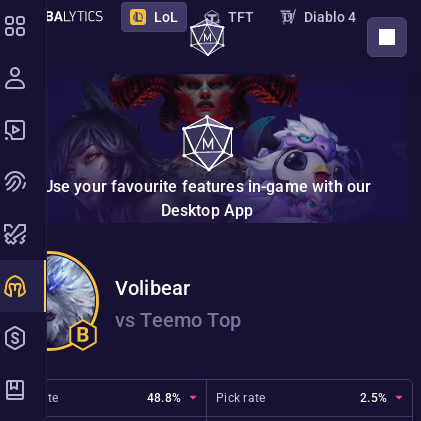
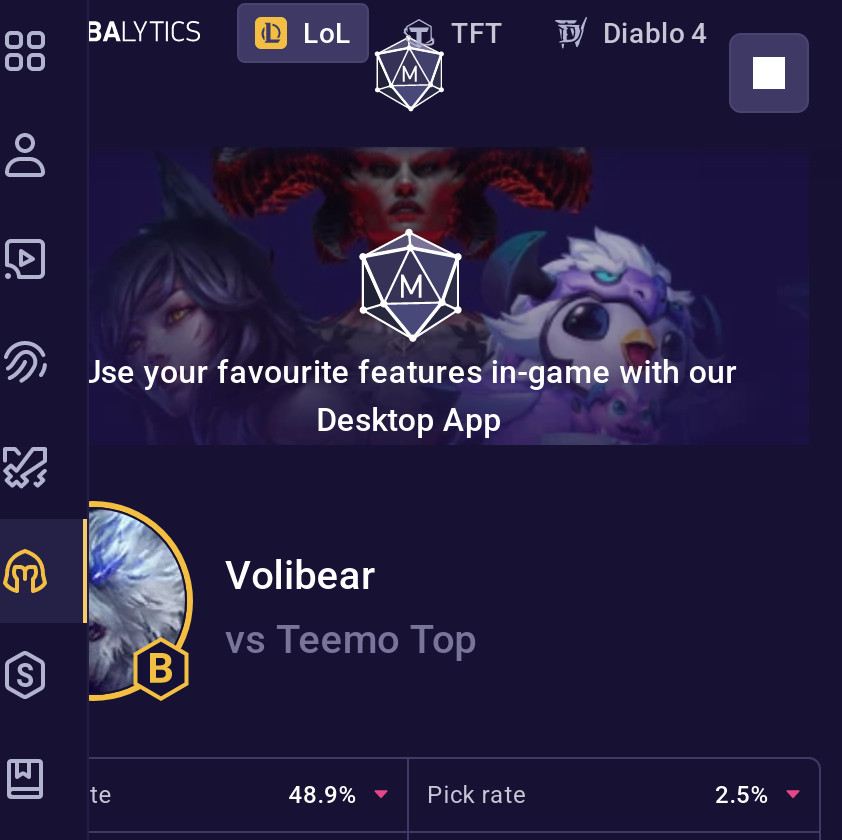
- 48.8%
+ 48.9%
